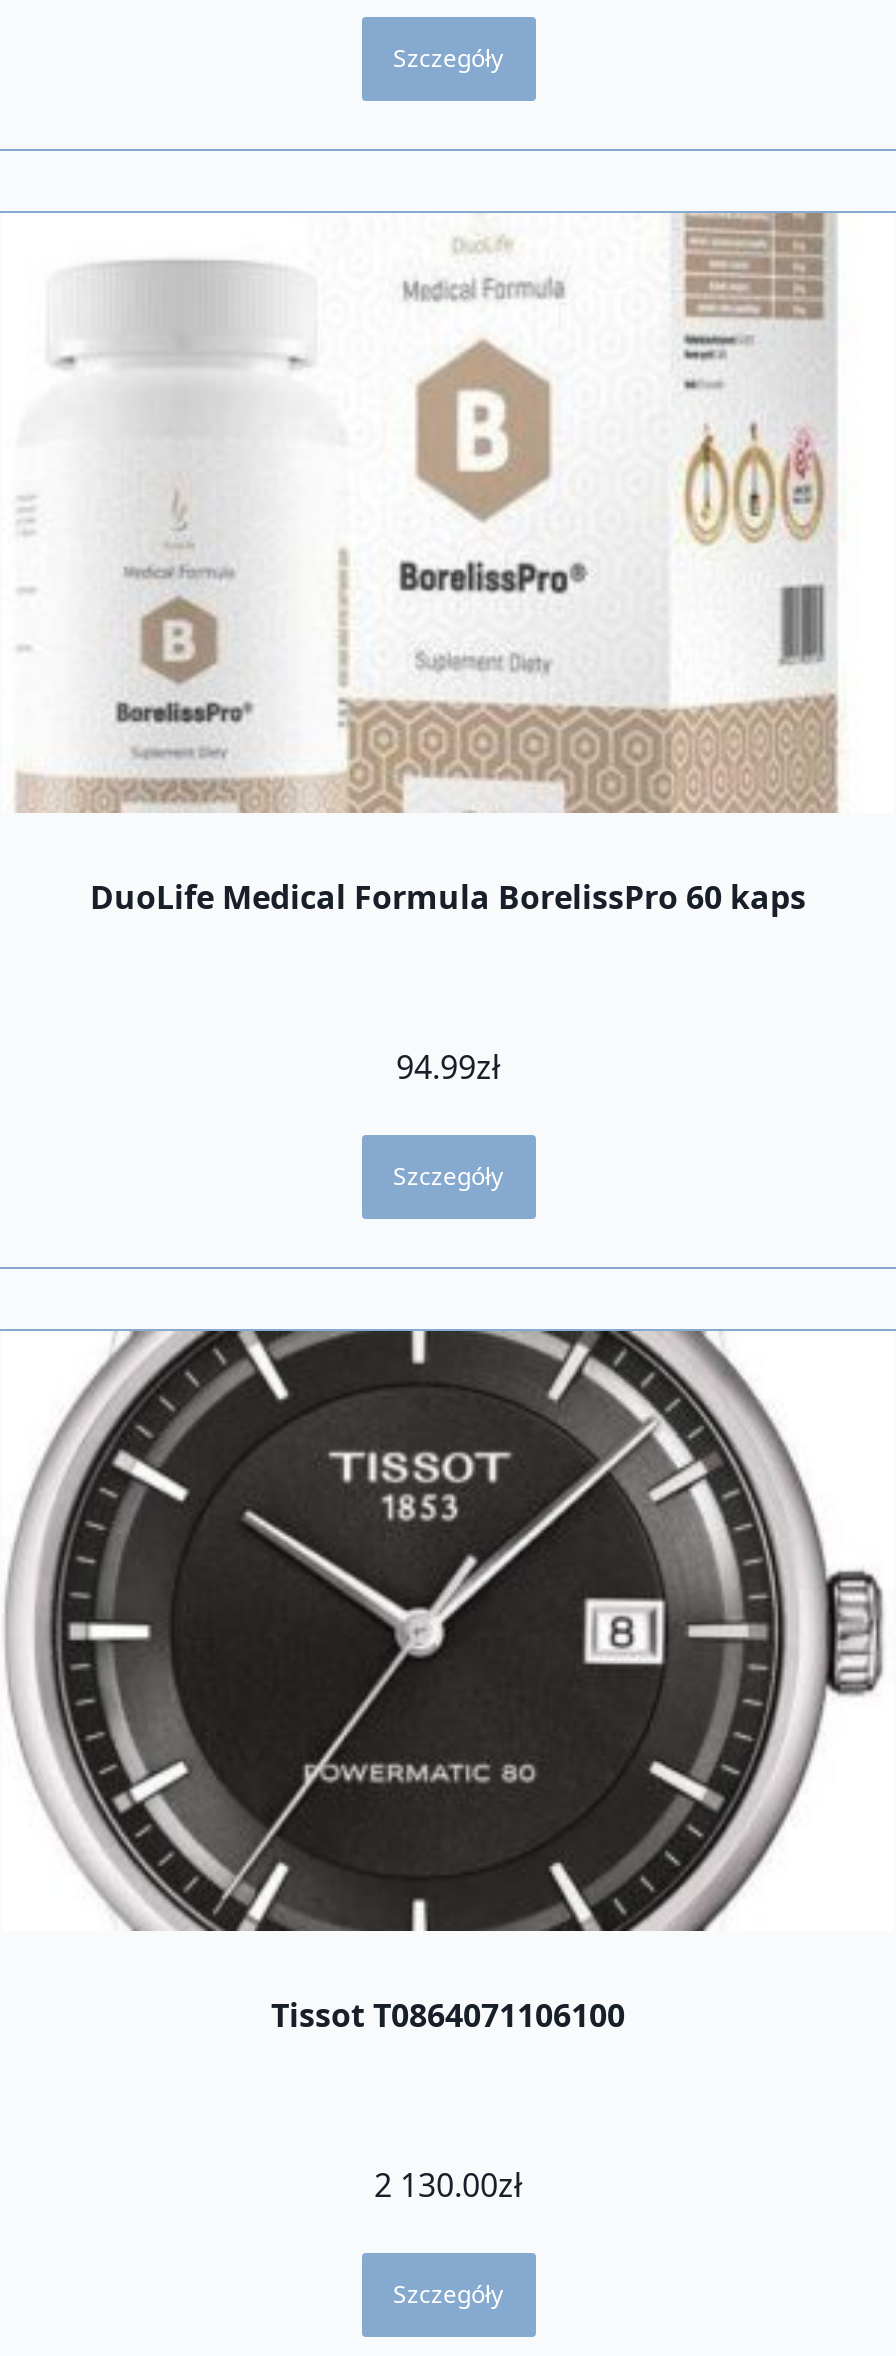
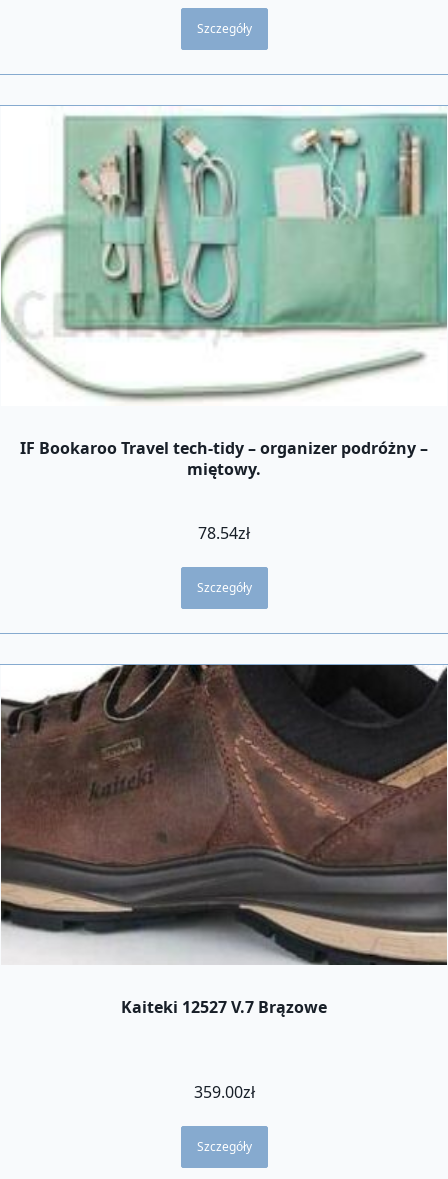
- [image]
- DuoLife Medical Formula BorelissPro 60 kaps
+ [image]
+ IF Bookaroo Travel tech-tidy – organizer podróżny –
+ miętowy.

- 94.99zł
+ 78.54zł

- [image]
- Tissot T0864071106100
+ [image]
+ Kaiteki 12527 V.7 Brązowe

- 2 130.00zł
+ 359.00zł
